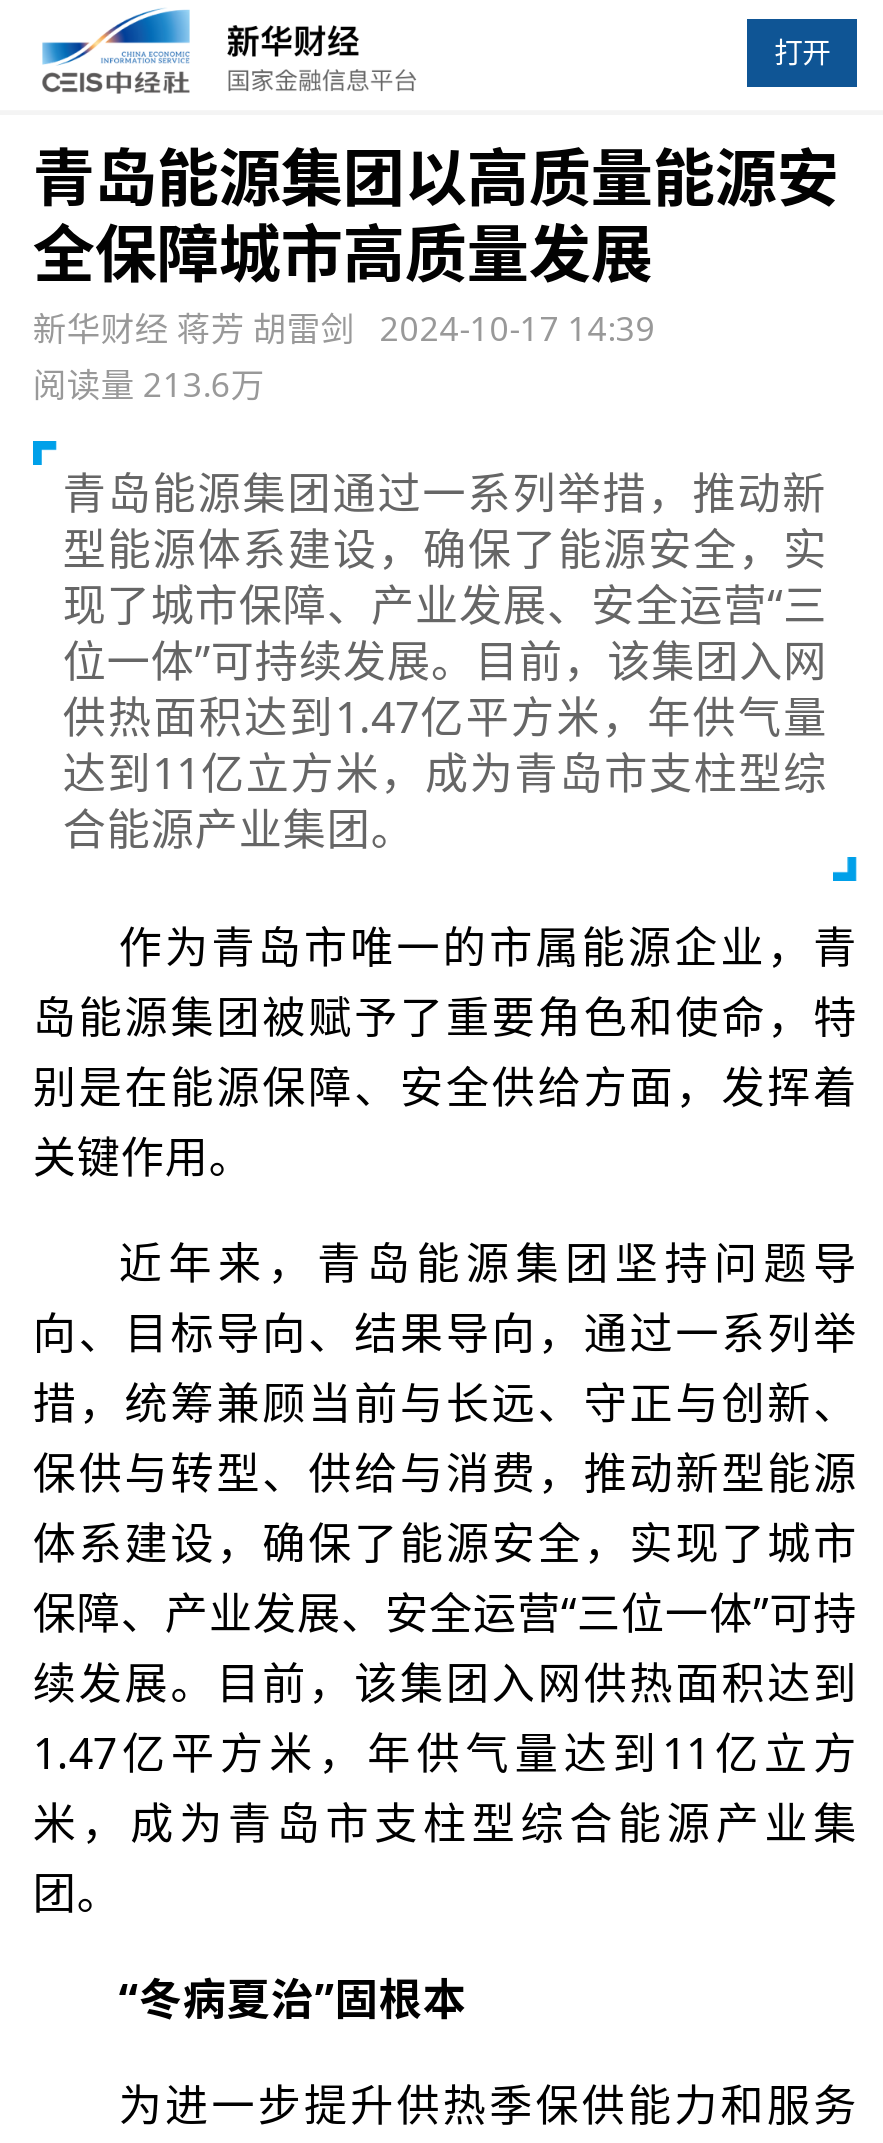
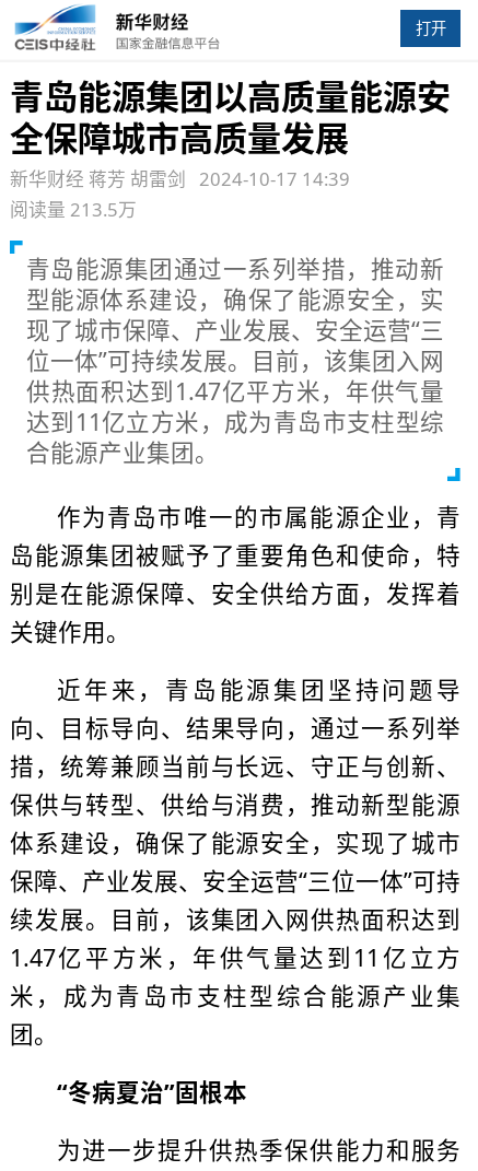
- 阅读量 213.6万
+ 阅读量 213.5万
